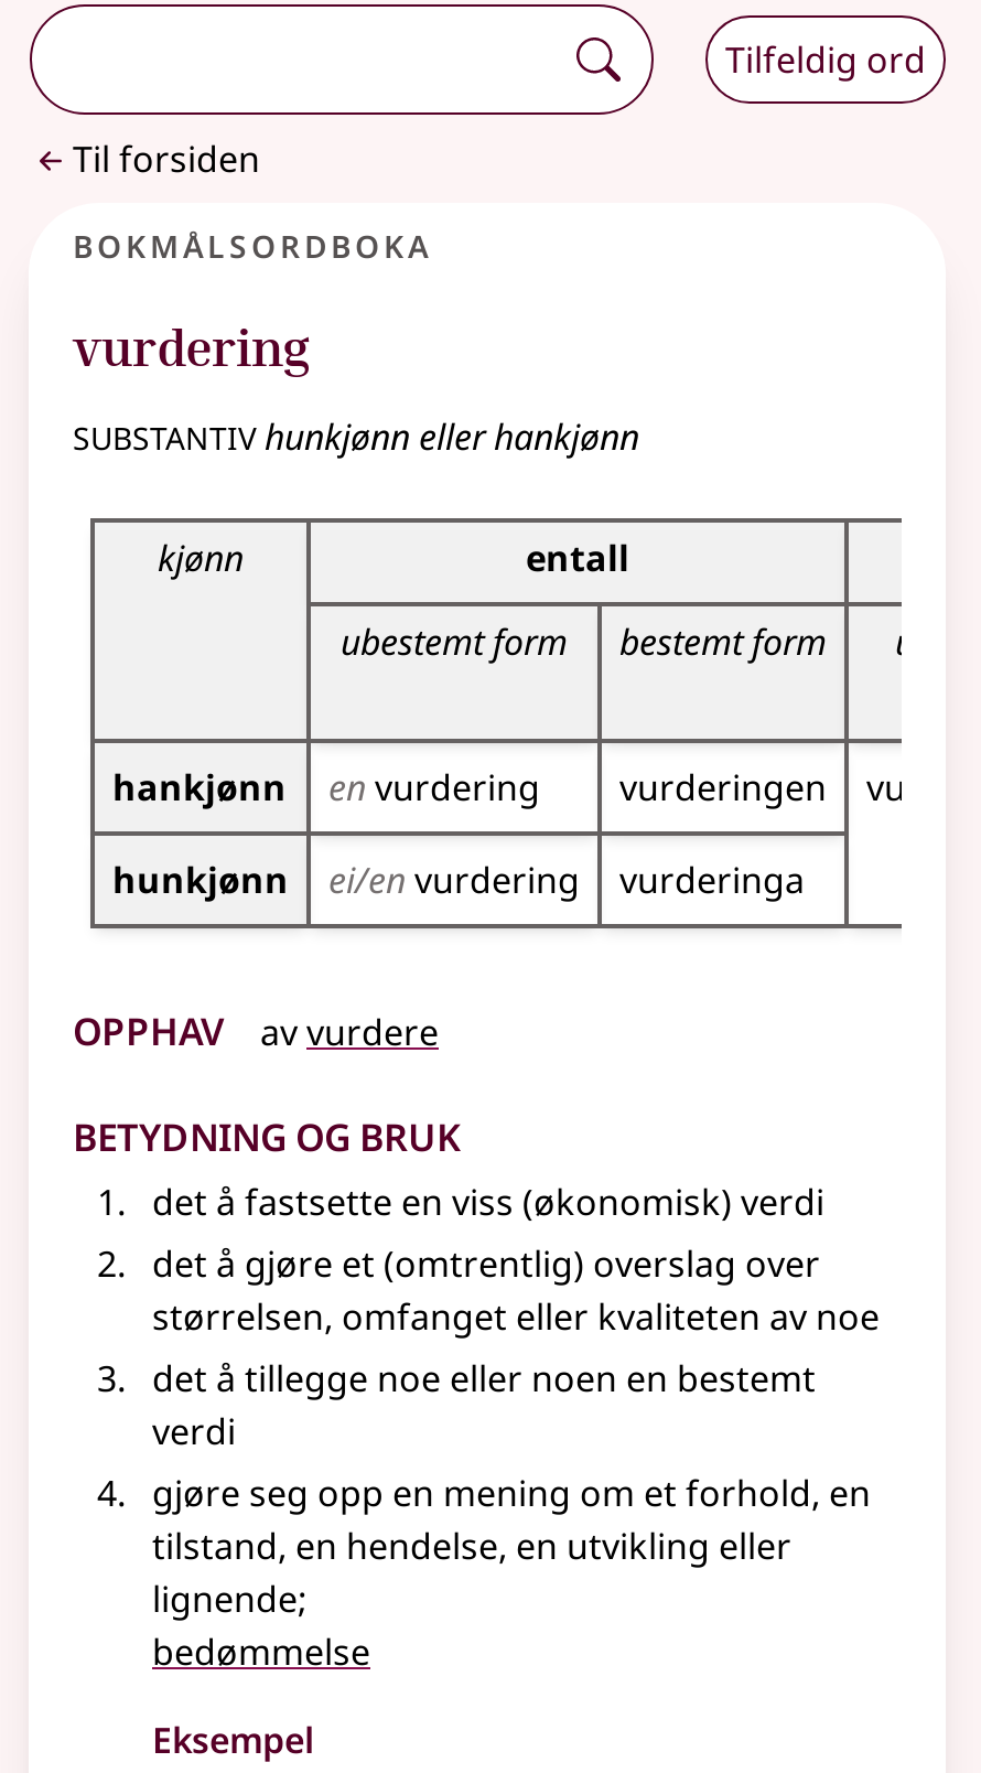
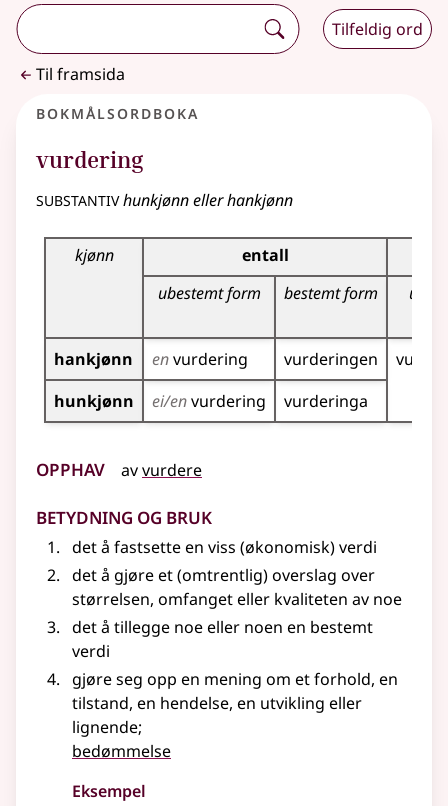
- Til forsiden
+ Til framsida
